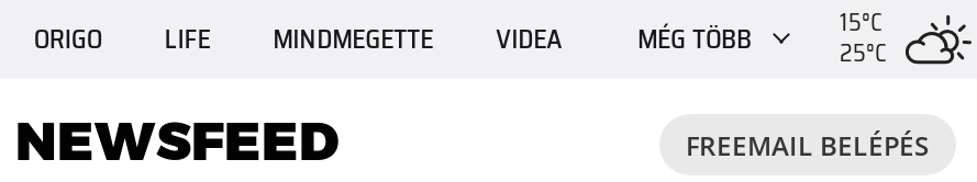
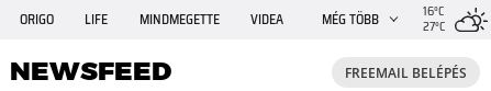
- 15°C
- 25°C
+ 16°C
+ 27°C
